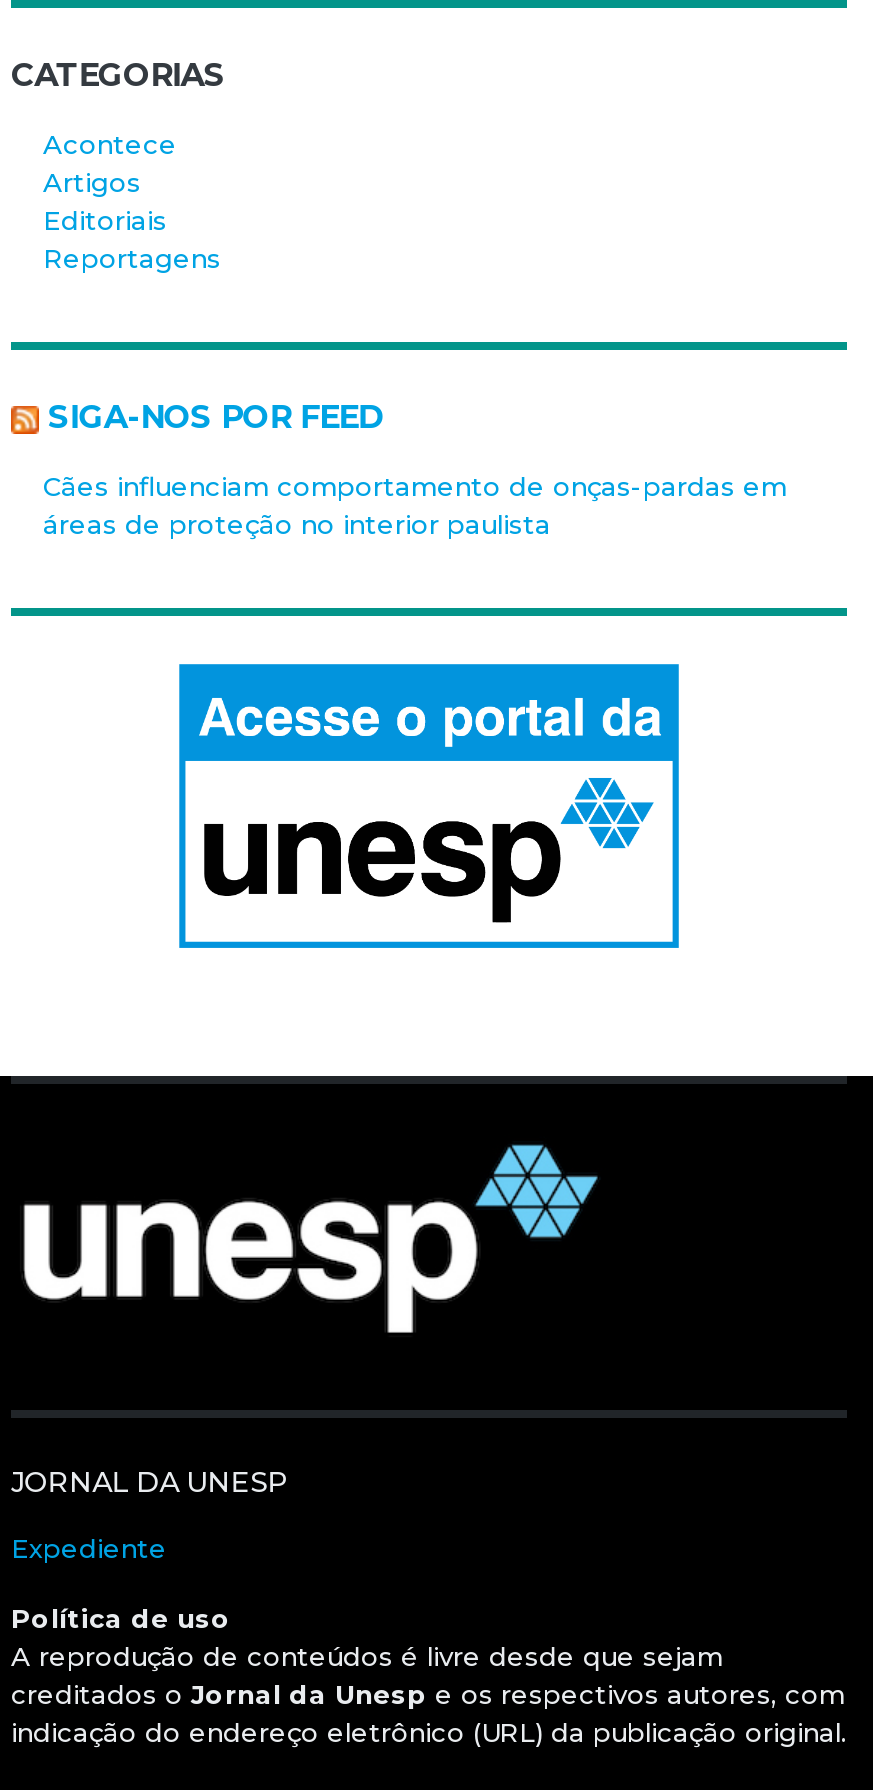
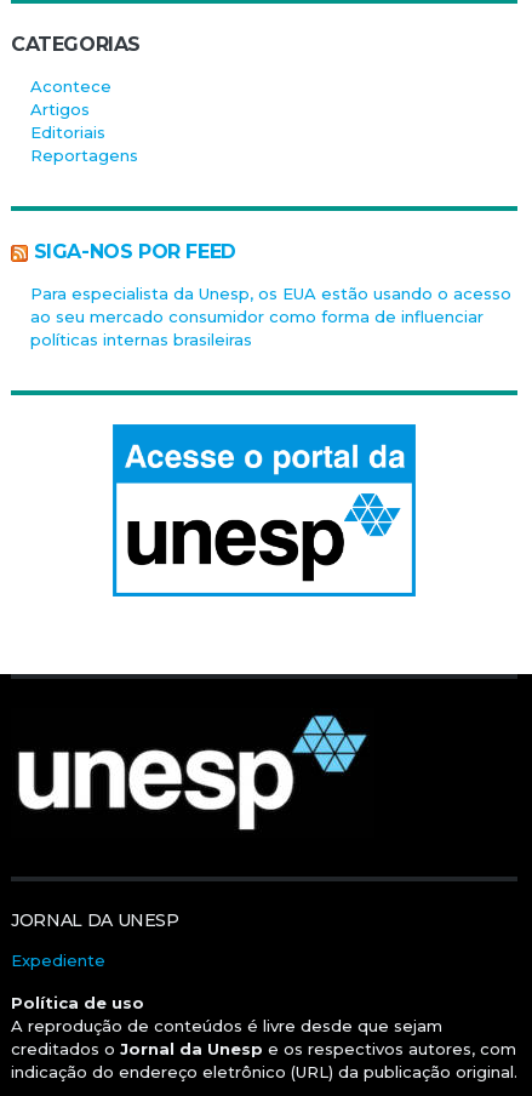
- Cães influenciam comportamento de onças-pardas em
- áreas de proteção no interior paulista
+ Para especialista da Unesp, os EUA estão usando o acesso
+ ao seu mercado consumidor como forma de influenciar
+ políticas internas brasileiras
